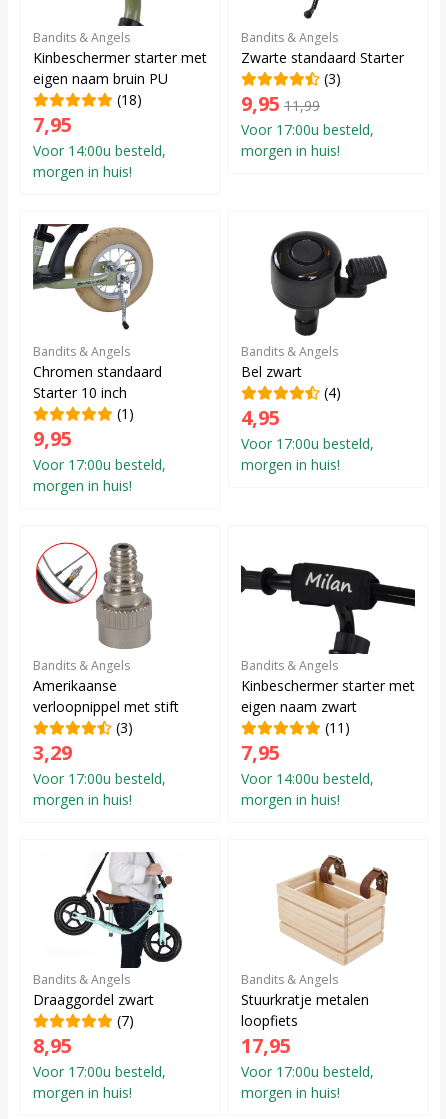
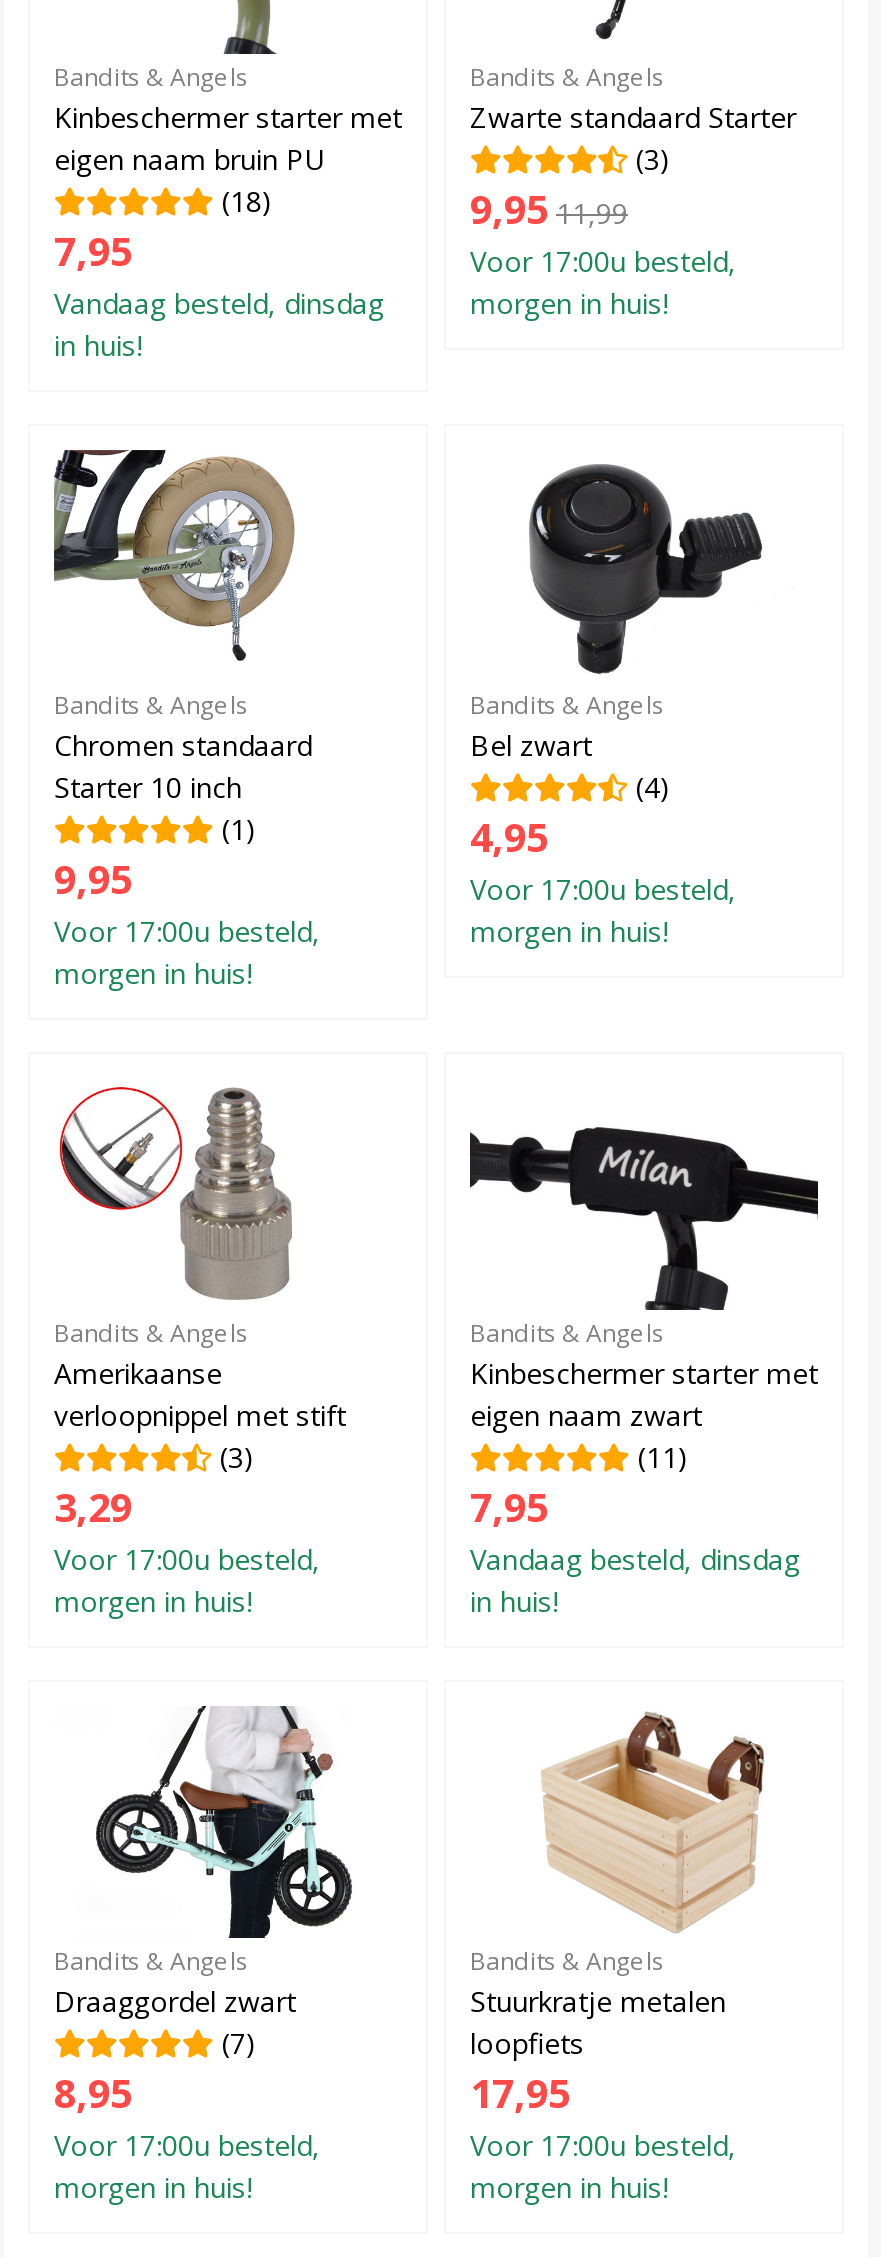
- Voor 14:00u besteld,
- morgen in huis!
+ Vandaag besteld, dinsdag
+ in huis!

- Voor 14:00u besteld,
- morgen in huis!
+ Vandaag besteld, dinsdag
+ in huis!
